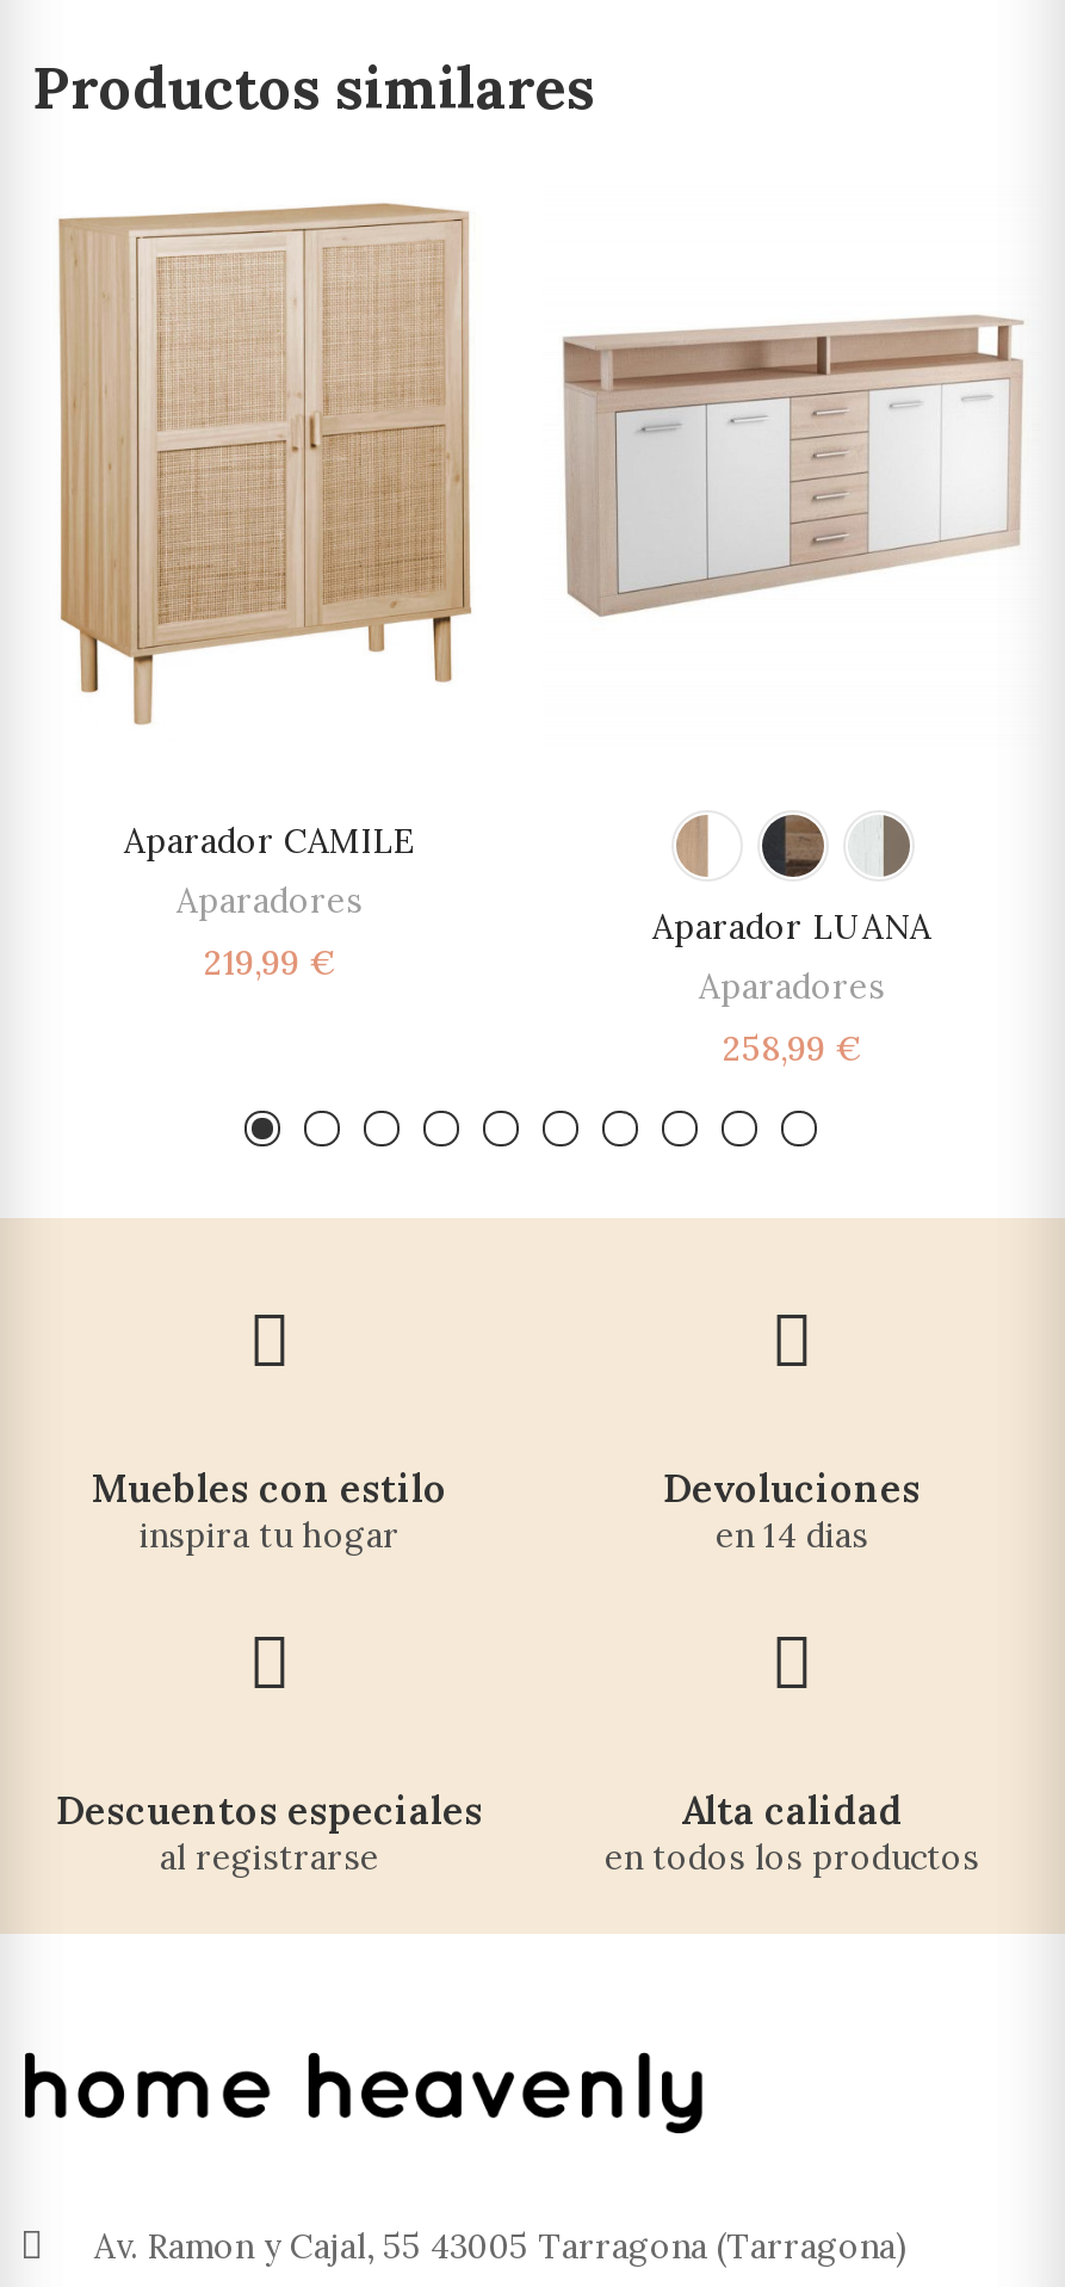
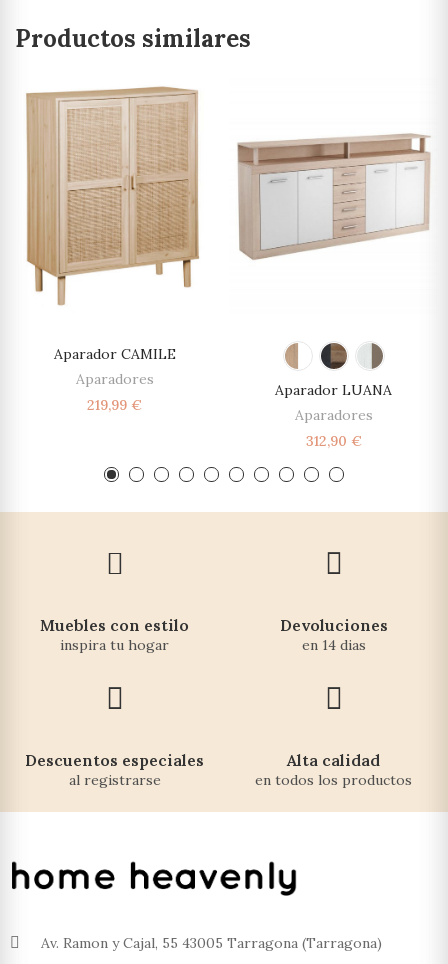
- 258,99 €
+ 312,90 €
